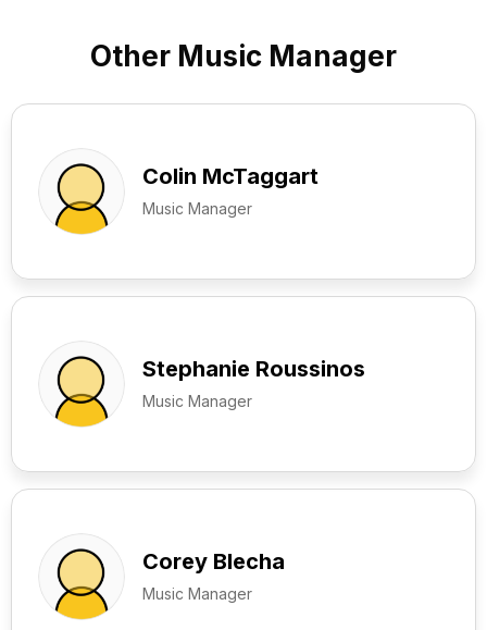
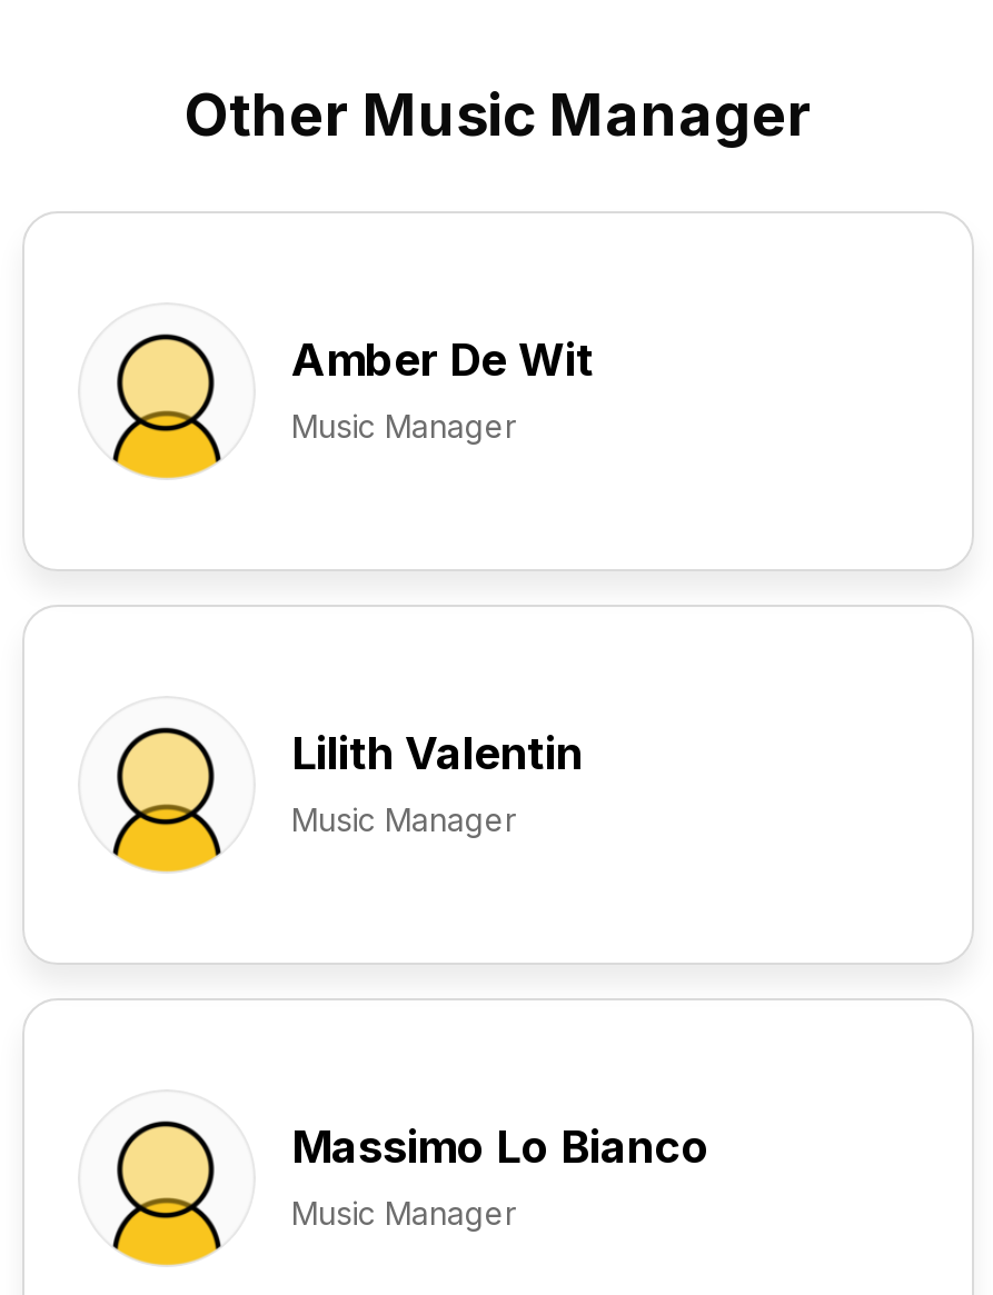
- Colin McTaggart
+ Amber De Wit

- Stephanie Roussinos
+ Lilith Valentin

- Corey Blecha
+ Massimo Lo Bianco
